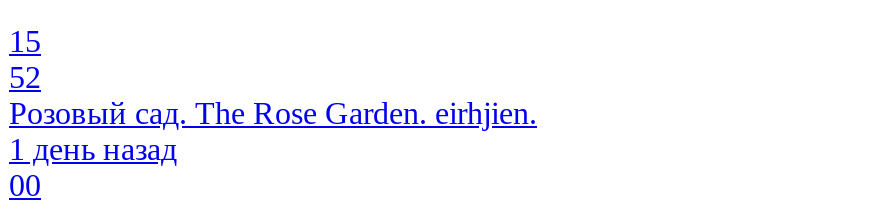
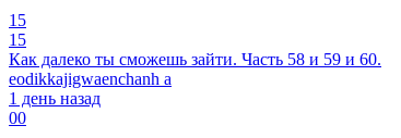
- 52
- Розовый сад. The Rose Garden. eirhjien.
+ 15
+ Как далеко ты сможешь зайти. Часть 58 и 59 и 60.
+ eodikkajigwaenchanh a
